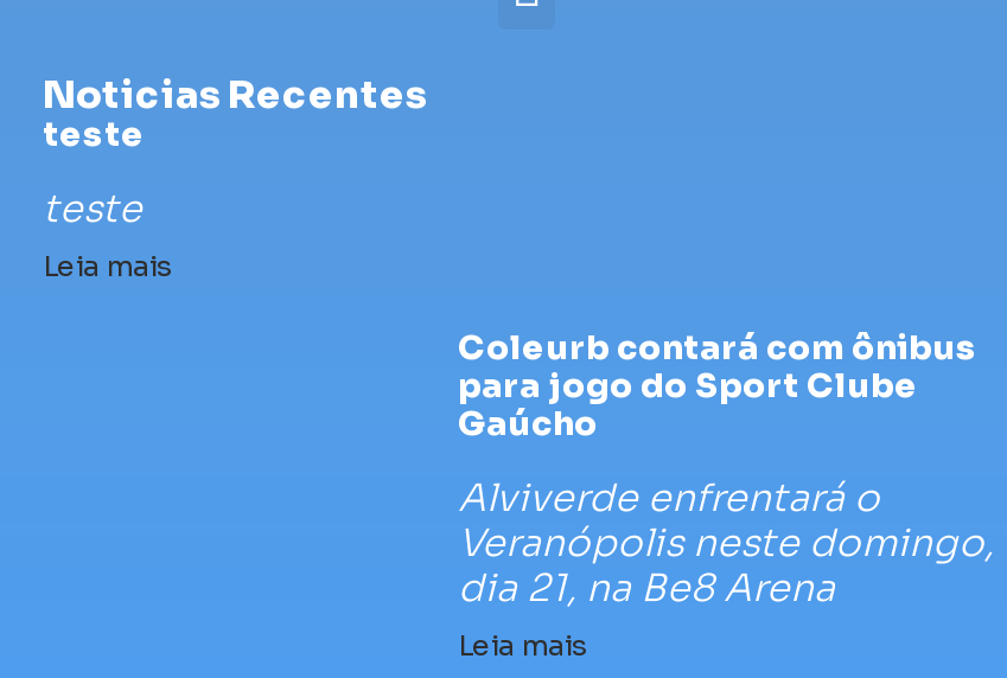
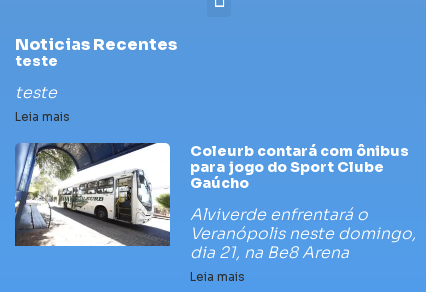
+ [image]
